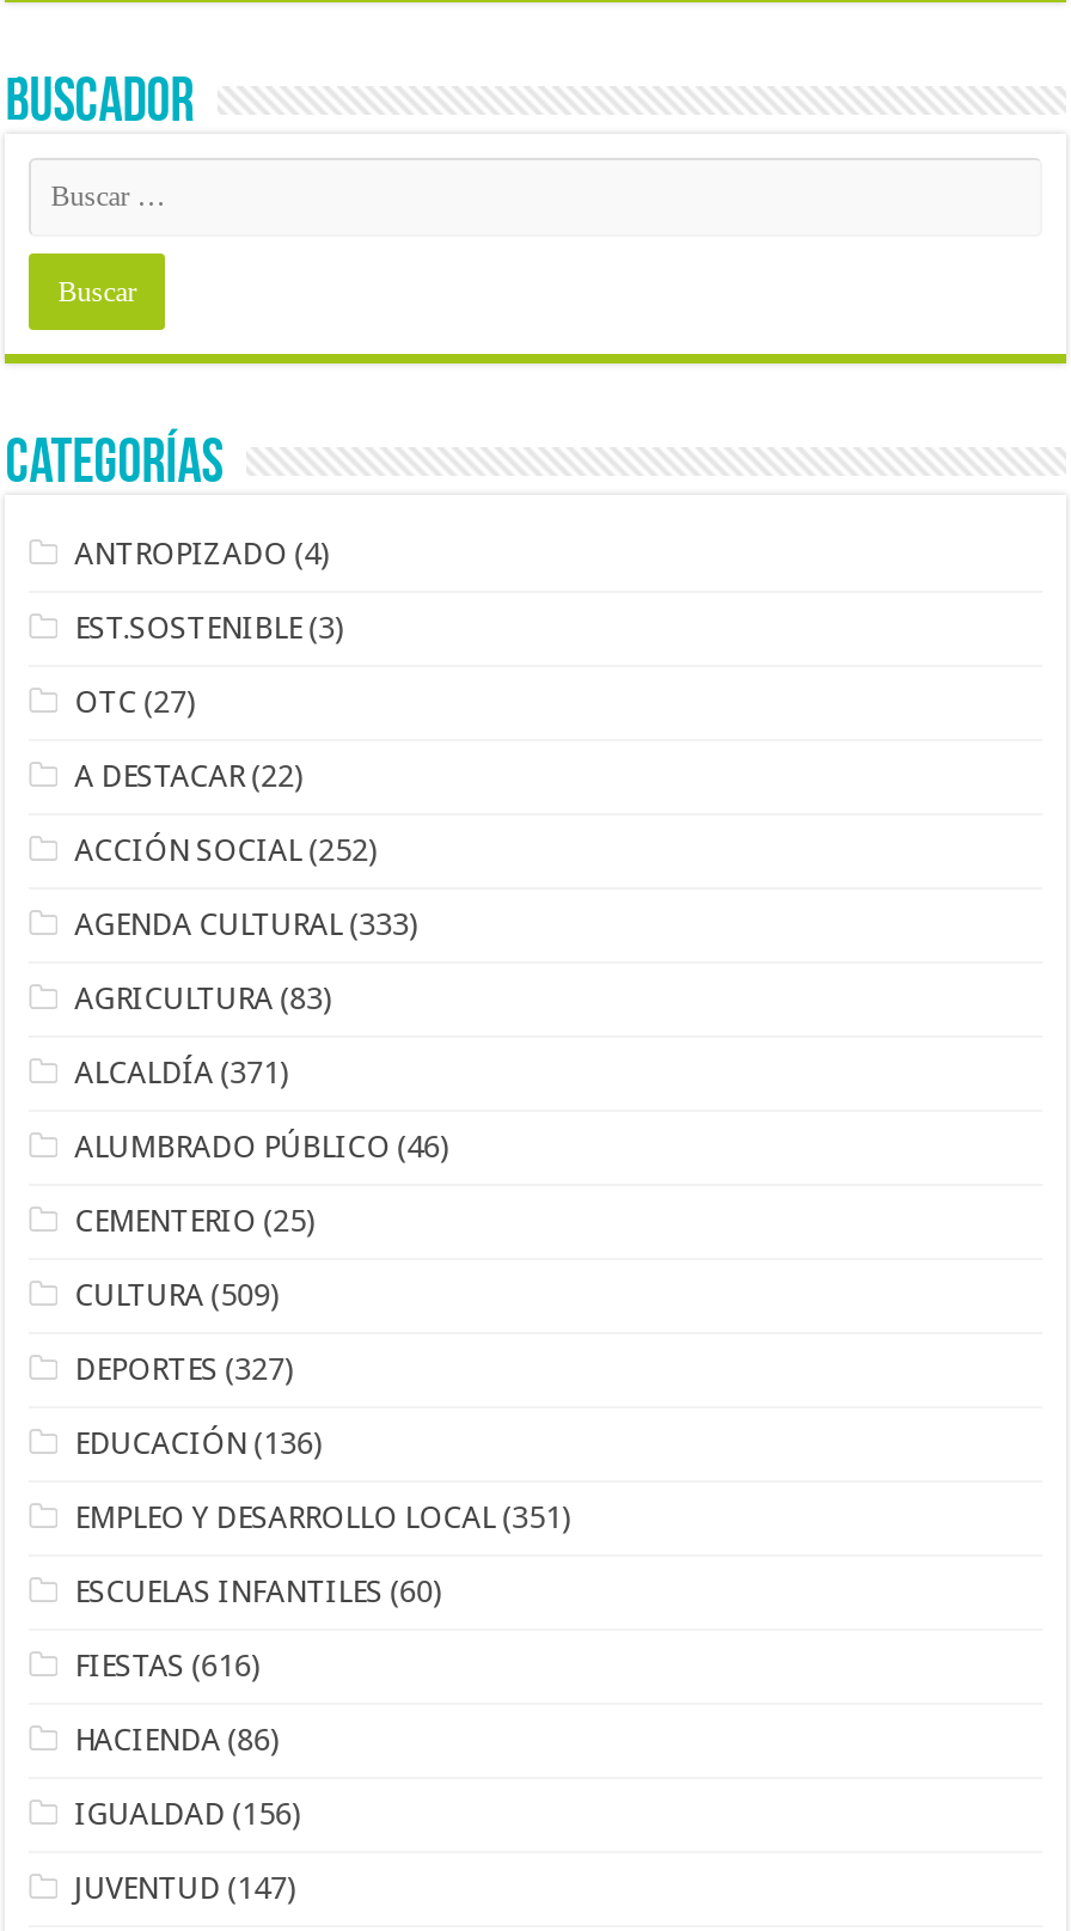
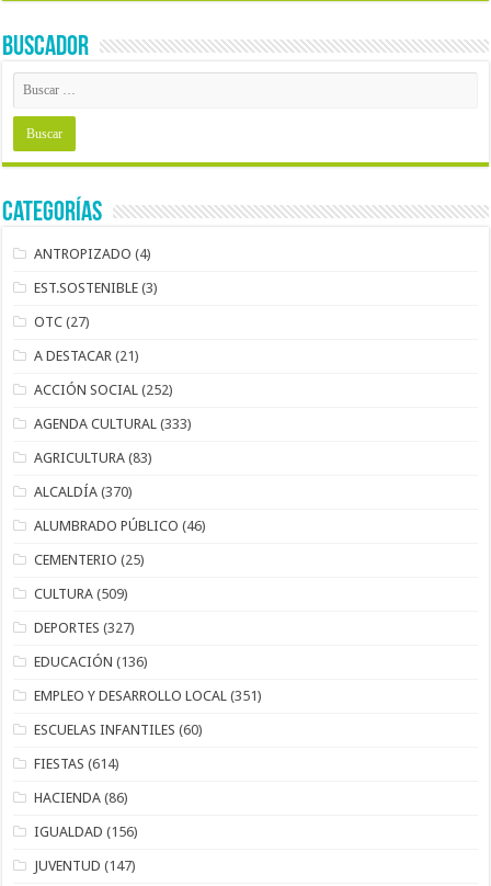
- A DESTACAR(22)
+ A DESTACAR(21)

- ALCALDÍA (371)
+ ALCALDÍA (370)

- FIESTAS (616)
+ FIESTAS (614)
